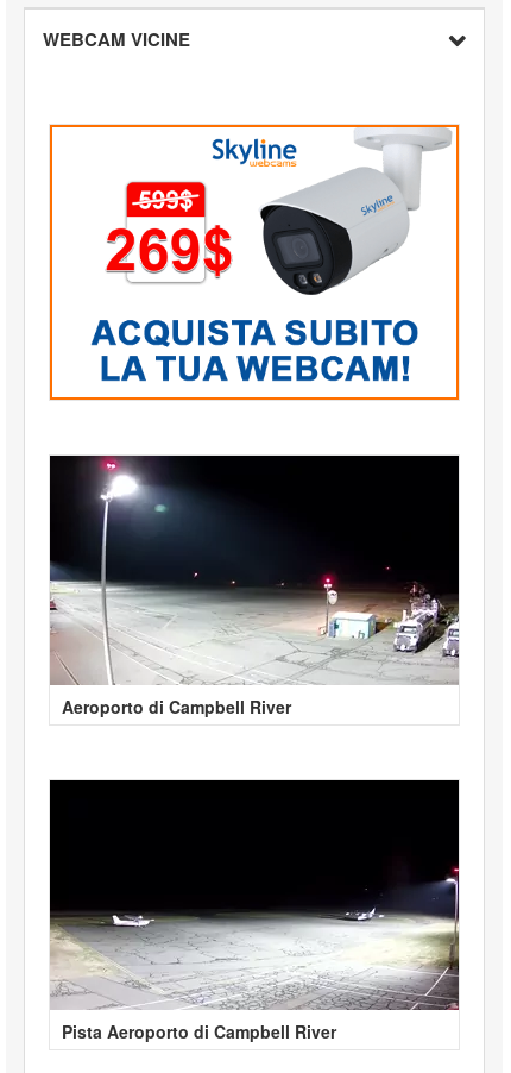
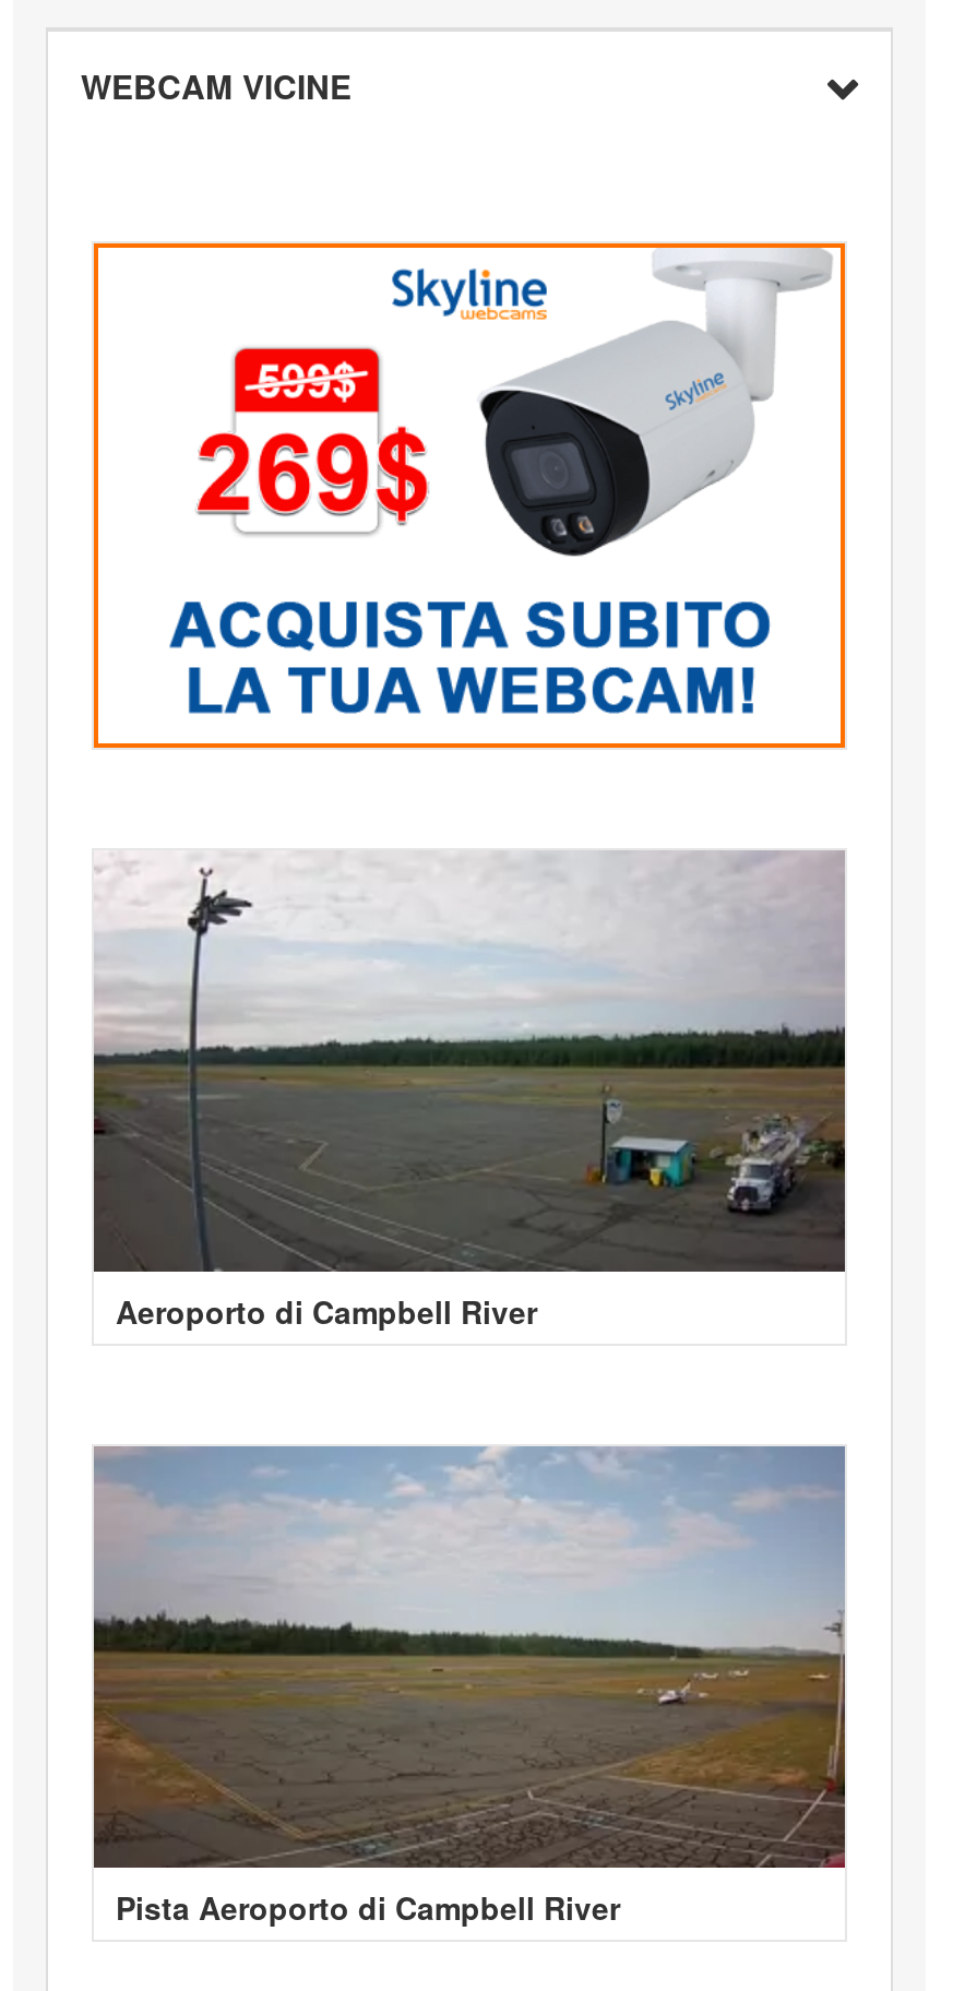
- [image]
+ [image]

- [image]
+ [image]
